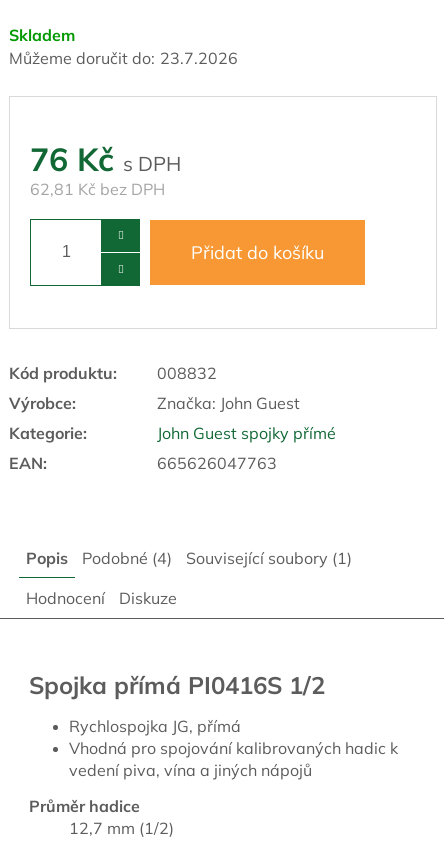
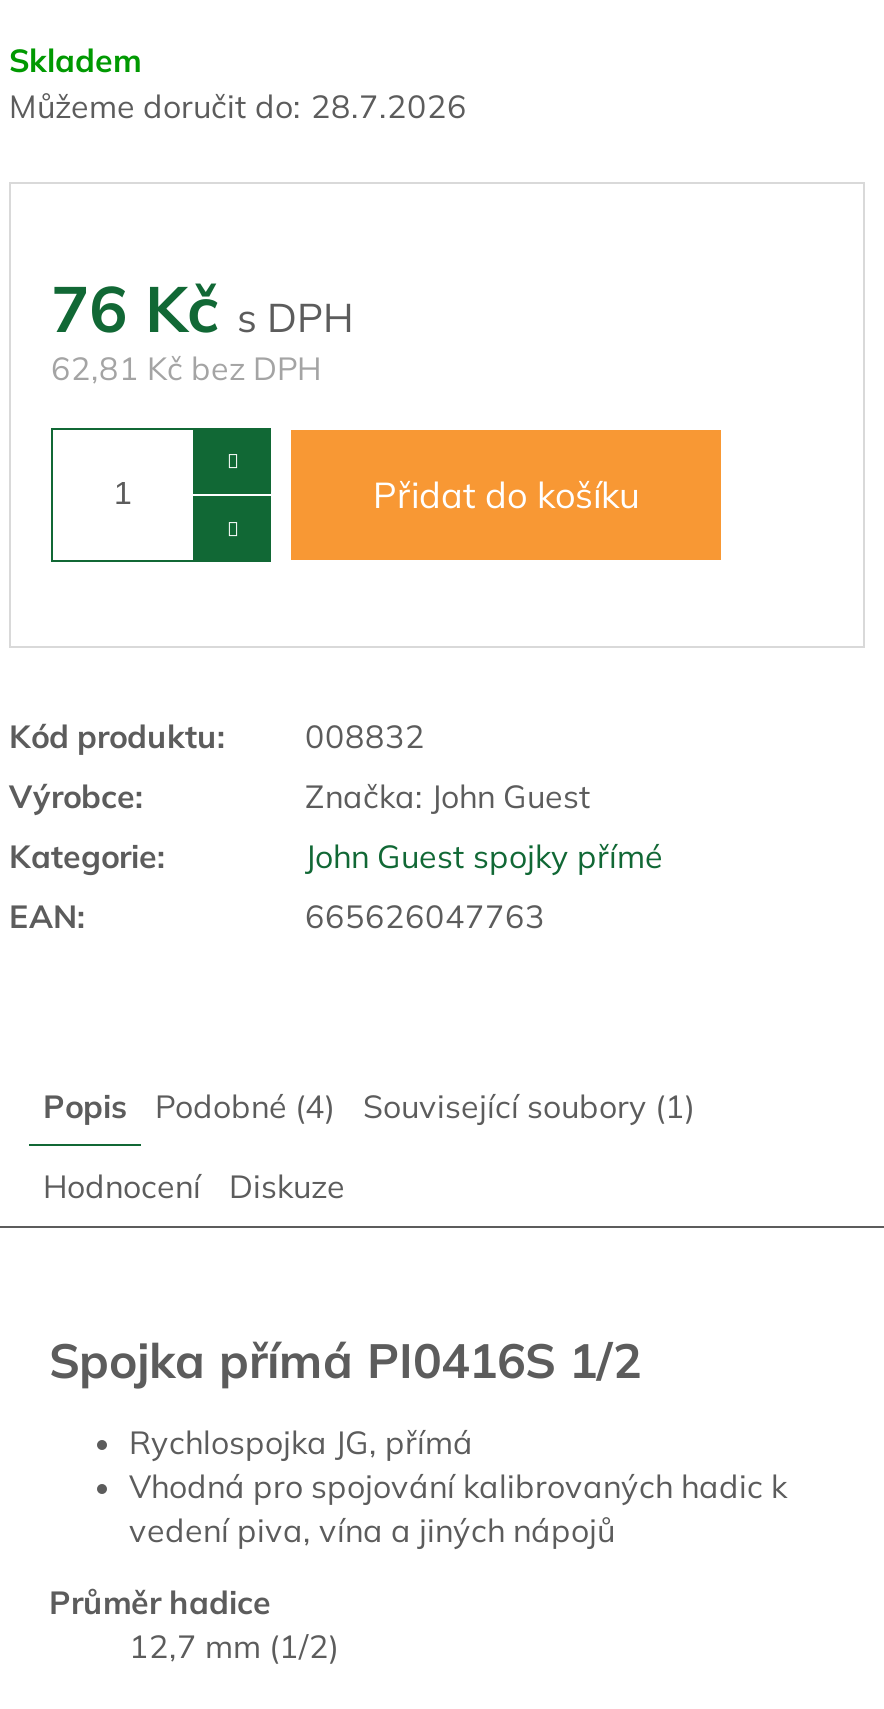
- Můžeme doručit do: 23.7.2026
+ Můžeme doručit do: 28.7.2026
